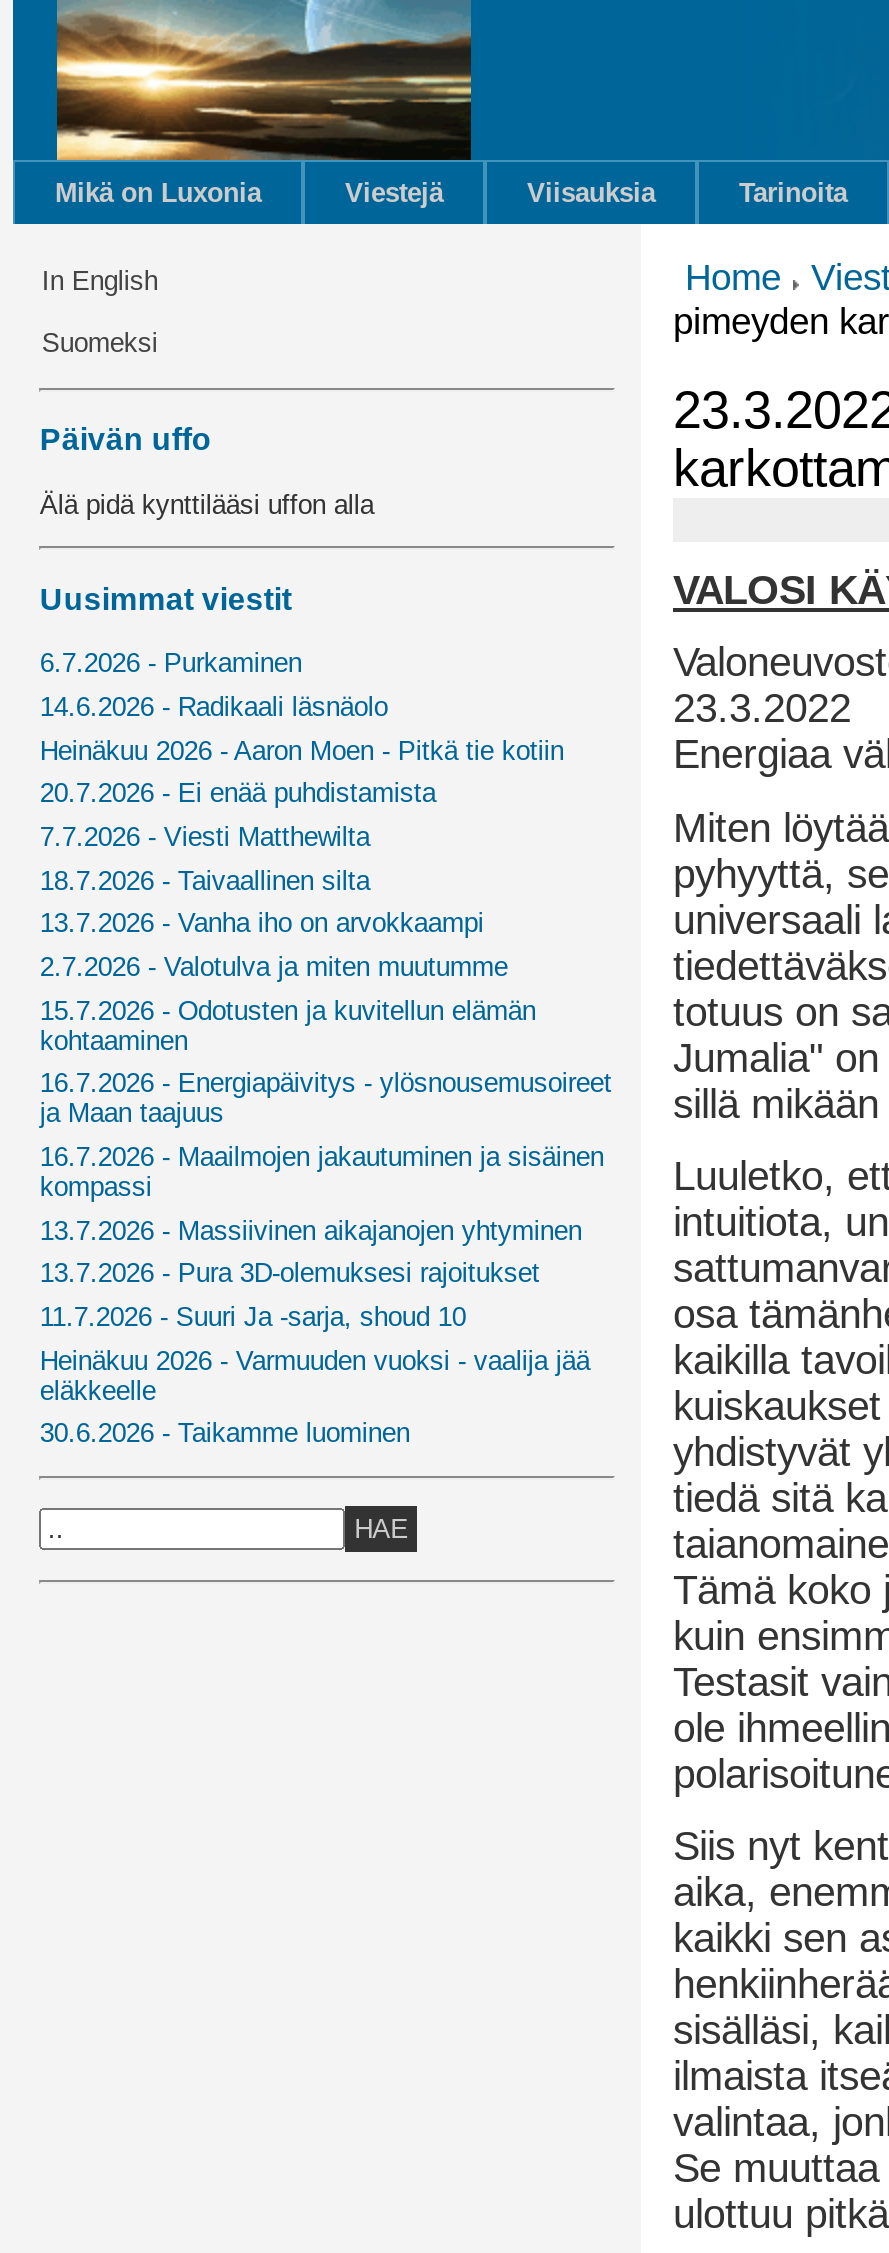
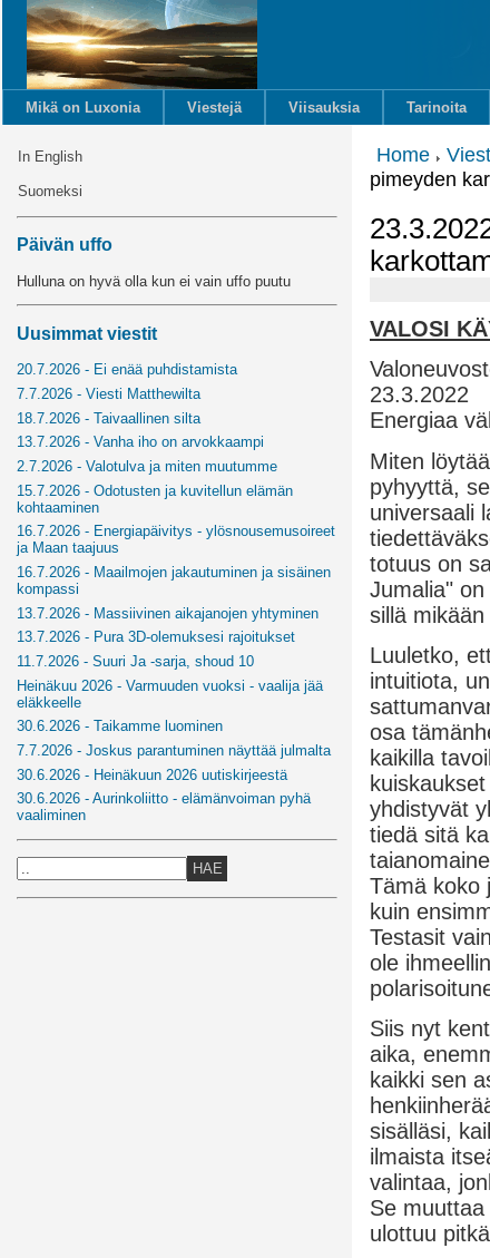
- Älä pidä kynttilääsi uffon alla
+ Hulluna on hyvä olla kun ei vain uffo puutu

- 6.7.2026 - Purkaminen
- 14.6.2026 - Radikaali läsnäolo
- Heinäkuu 2026 - Aaron Moen - Pitkä tie kotiin

moved up: 20.7.2026 - Ei enää puhdistamista | 7.7.2026 - Viesti Matthewilta | 18.7.2026 - Taivaallinen silta | ... | eläkkeelle | 30.6.2026 - Taikamme luominen

+ 7.7.2026 - Joskus parantuminen näyttää julmalta
+ 30.6.2026 - Heinäkuun 2026 uutiskirjeestä
+ 30.6.2026 - Aurinkoliitto - elämänvoiman pyhä
+ vaaliminen
